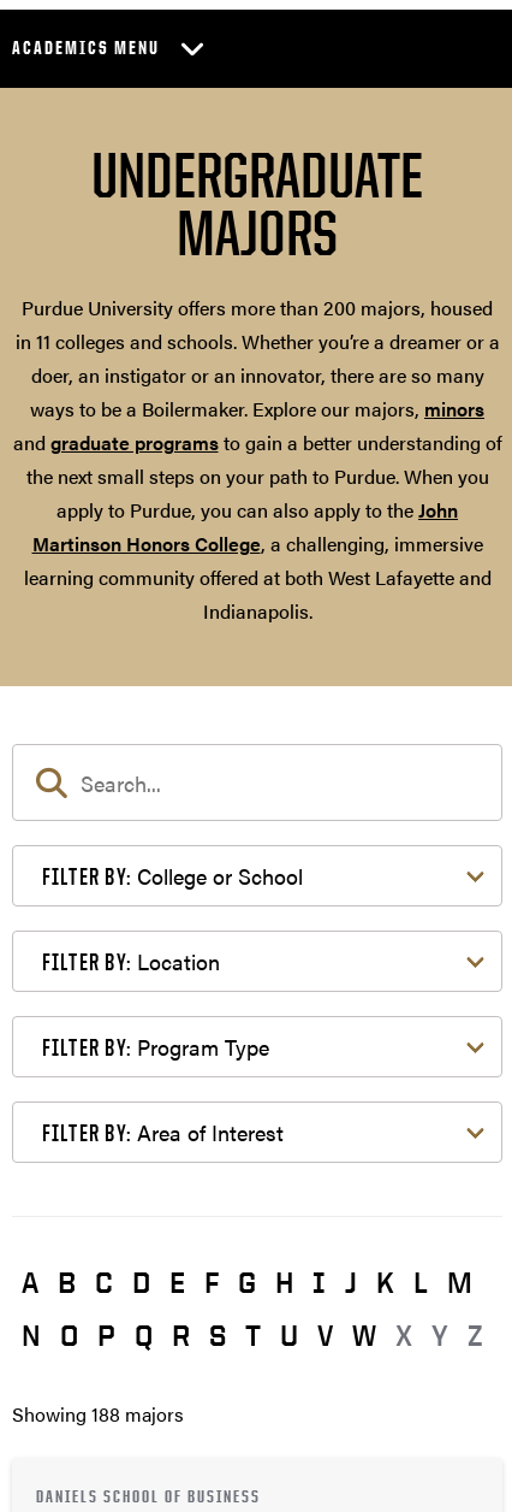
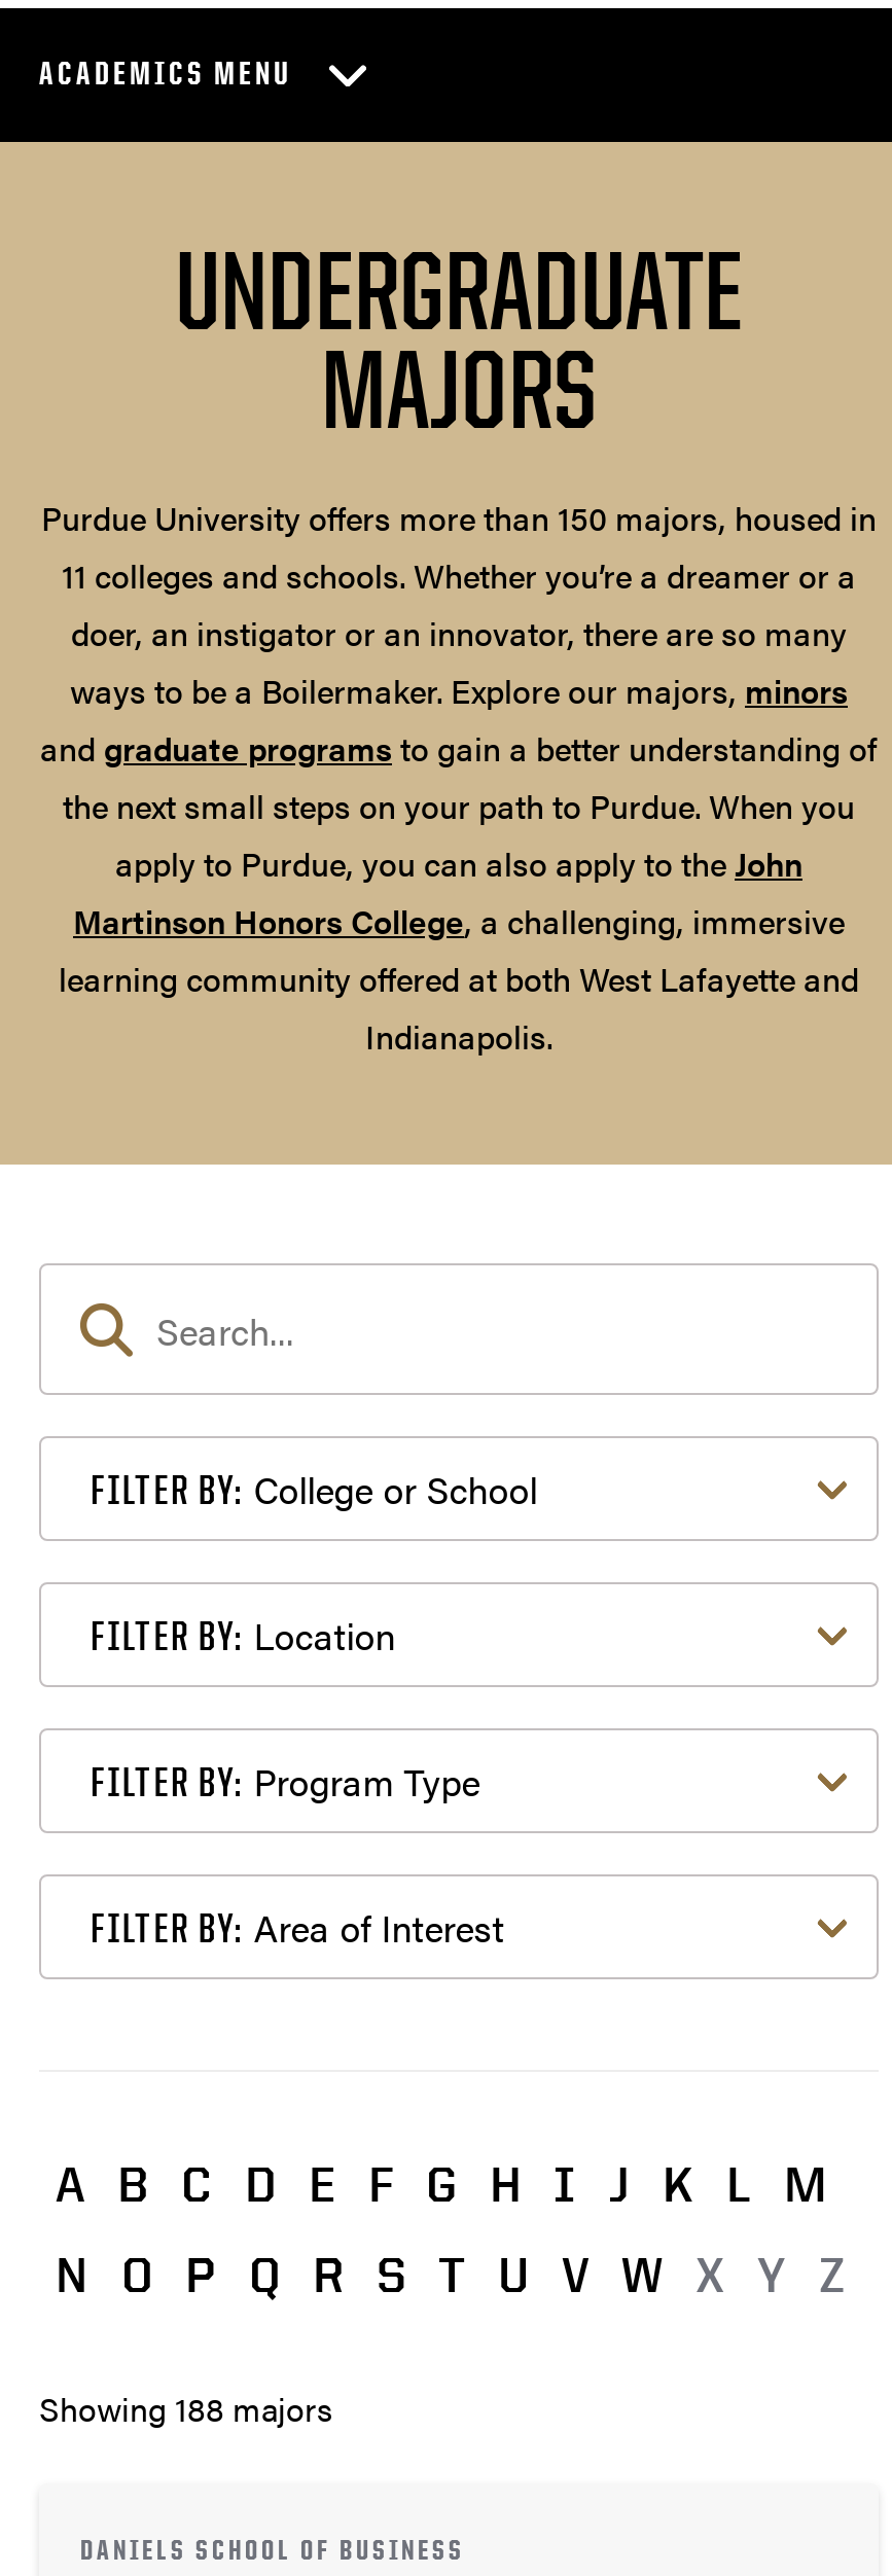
- Purdue University offers more than 200 majors, housed
- in 11 colleges and schools. Whether you’re a dreamer or a
+ Purdue University offers more than 150 majors, housed in
+ 11 colleges and schools. Whether you’re a dreamer or a
